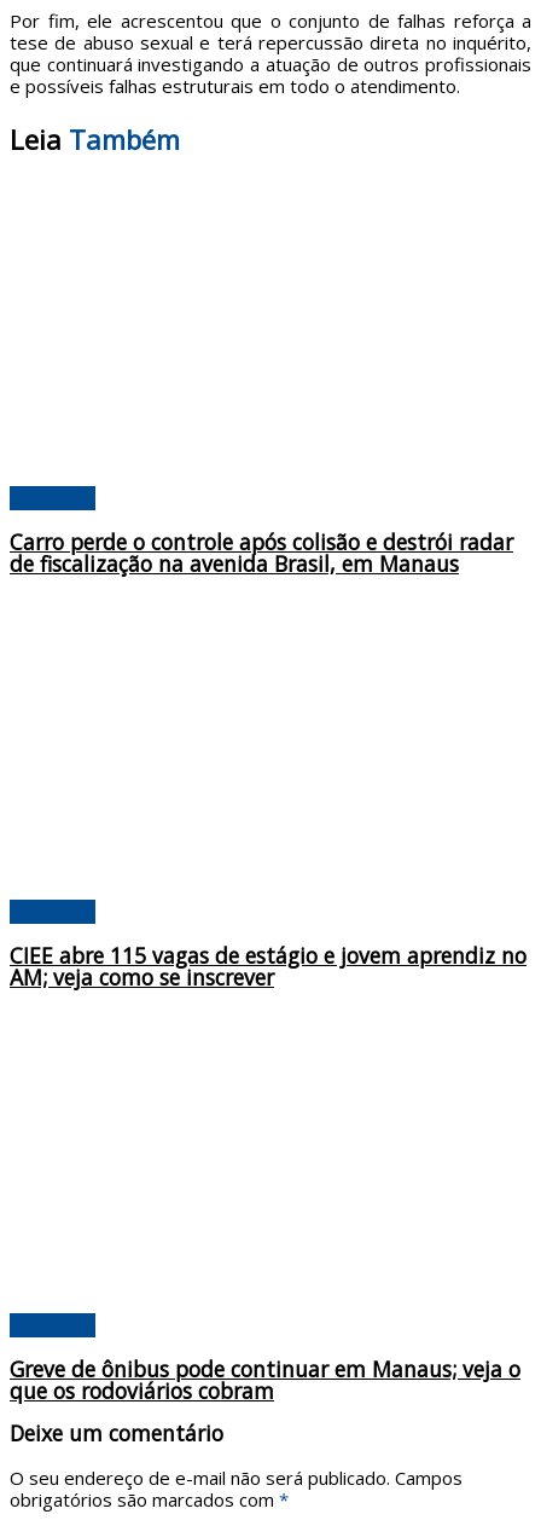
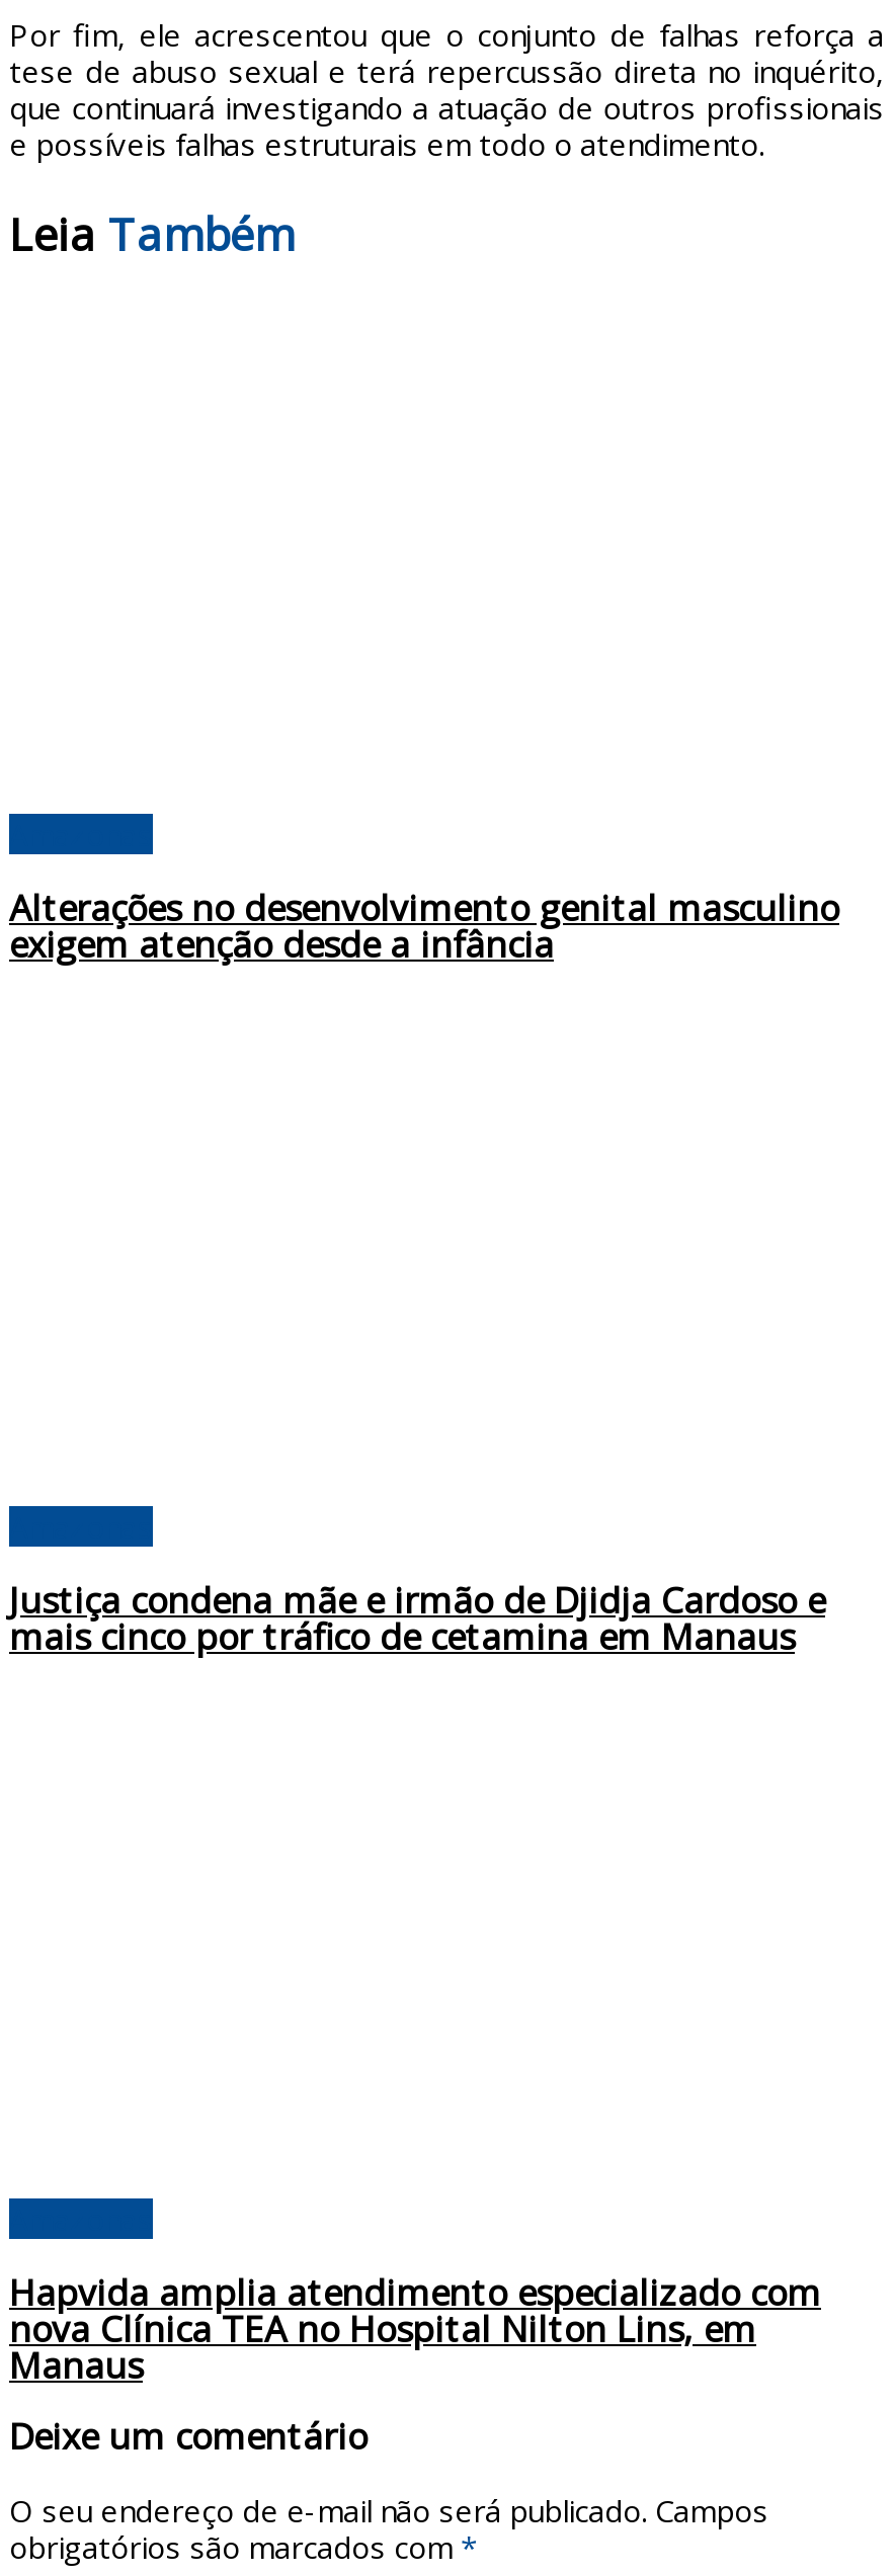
- Carro perde o controle após colisão e destrói radar
- de fiscalização na avenida Brasil, em Manaus
+ Alterações no desenvolvimento genital masculino
+ exigem atenção desde a infância

- CIEE abre 115 vagas de estágio e jovem aprendiz no
- AM; veja como se inscrever
+ Justiça condena mãe e irmão de Djidja Cardoso e
+ mais cinco por tráfico de cetamina em Manaus

- Greve de ônibus pode continuar em Manaus; veja o
- que os rodoviários cobram
+ Hapvida amplia atendimento especializado com
+ nova Clínica TEA no Hospital Nilton Lins, em
+ Manaus
